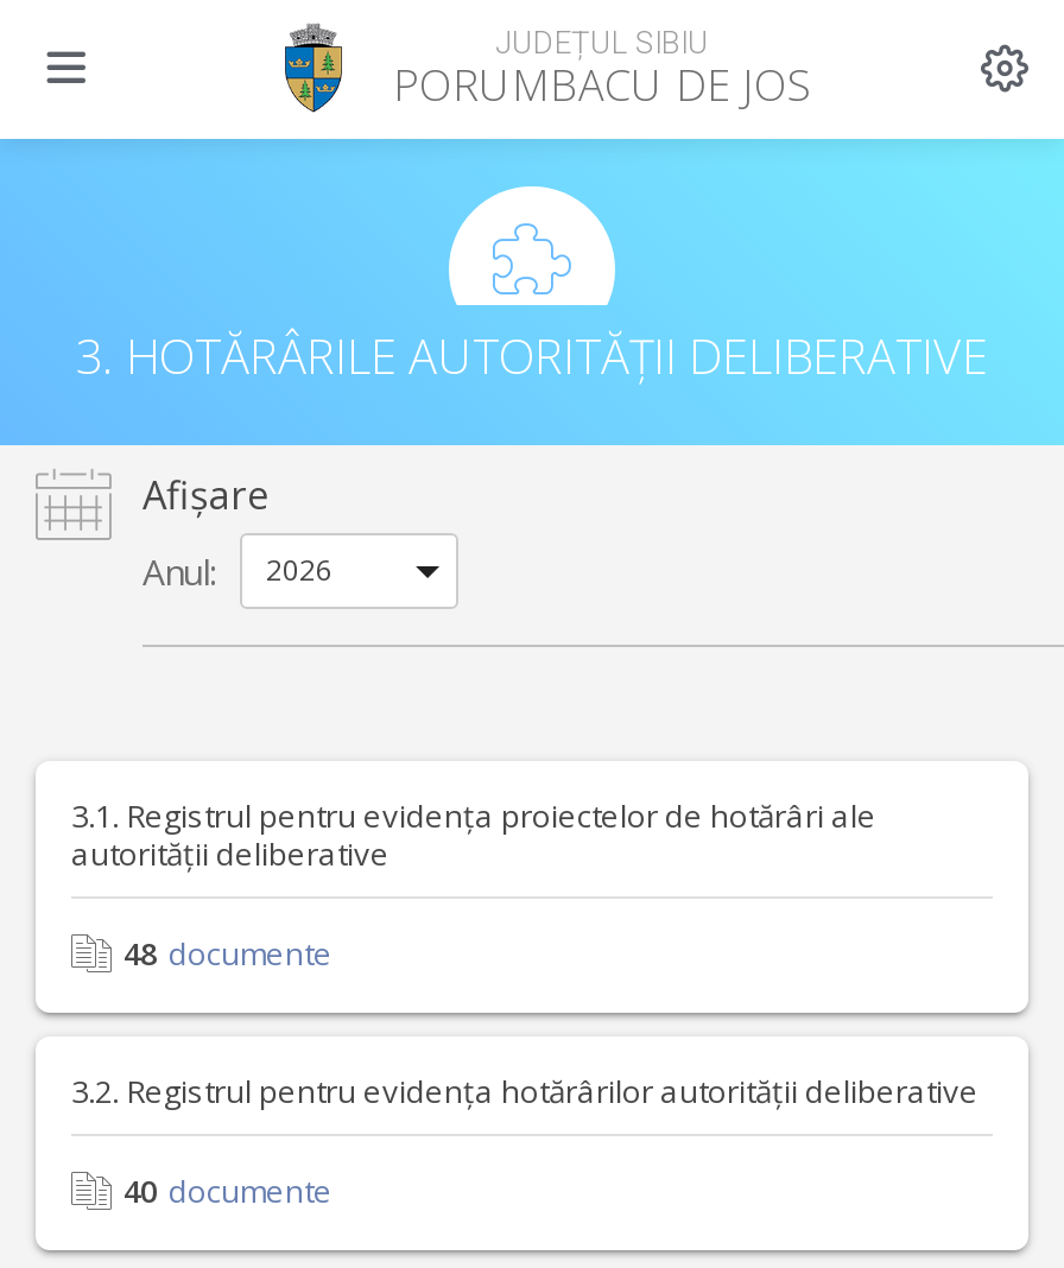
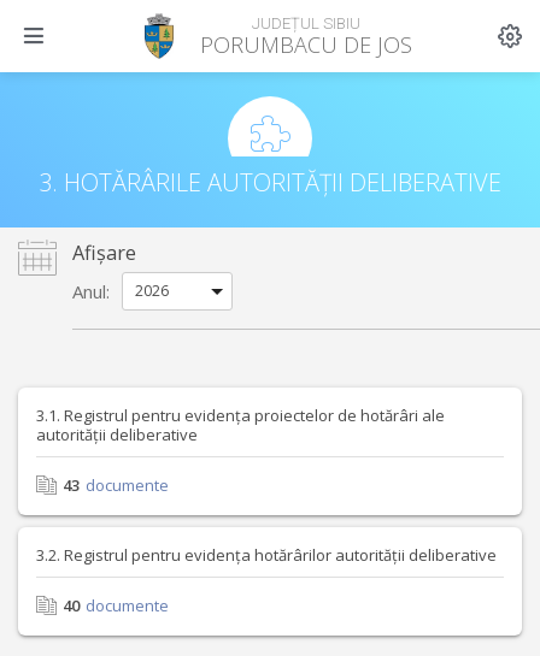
- 48 documente
+ 43 documente
